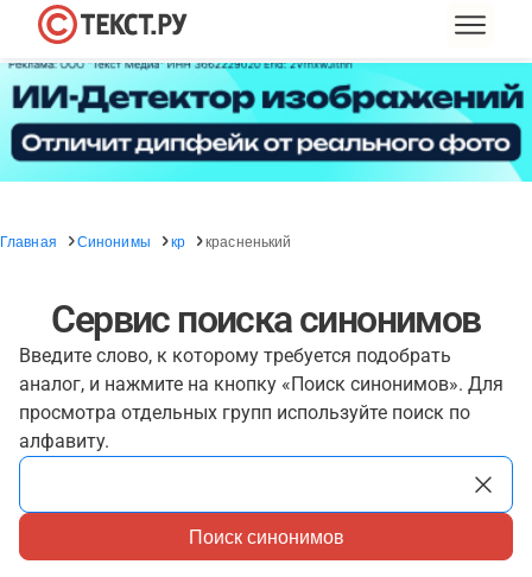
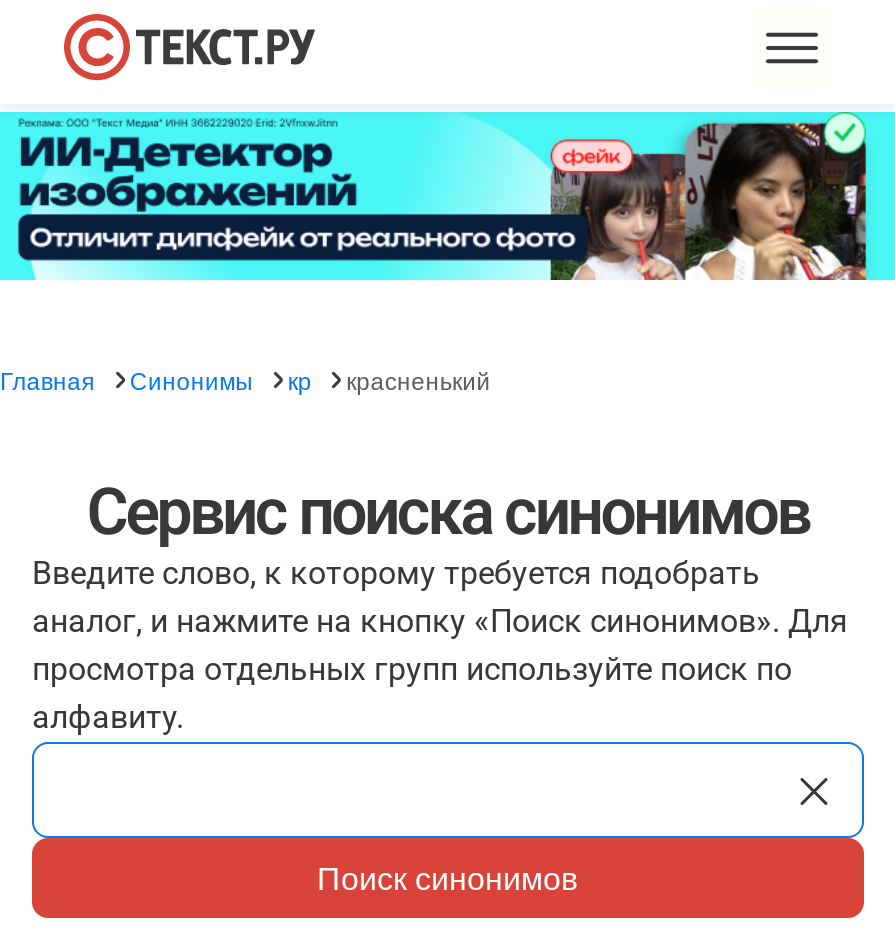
- [image]
+ [image]
